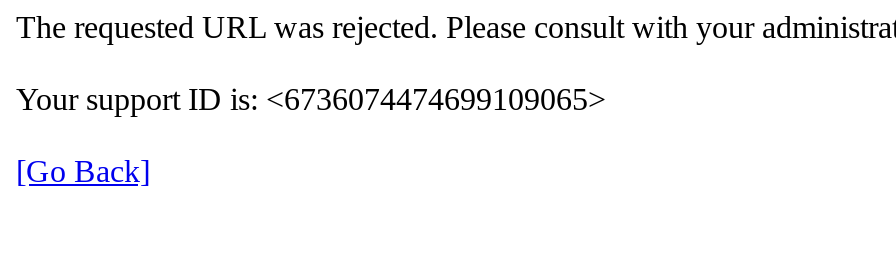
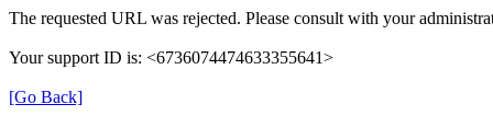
- Your support ID is: <6736074474699109065>
+ Your support ID is: <6736074474633355641>
